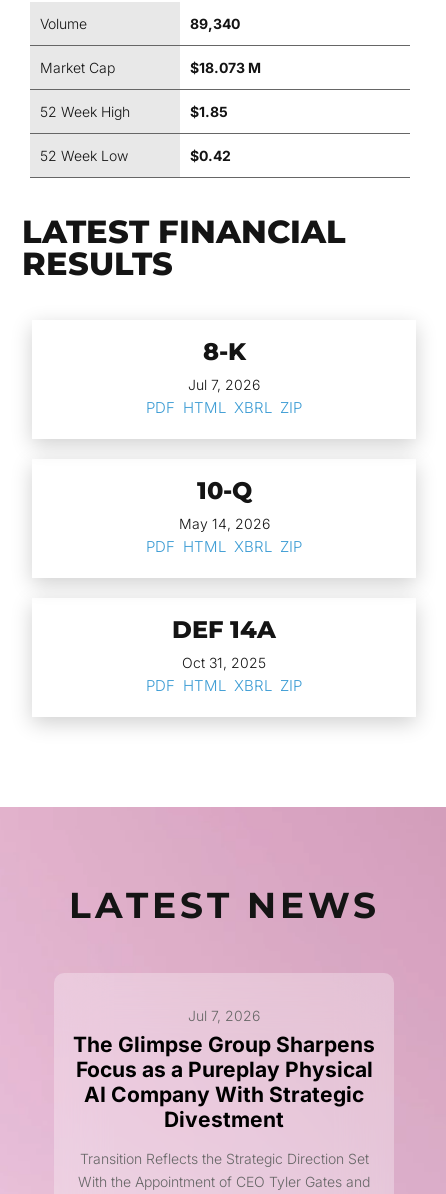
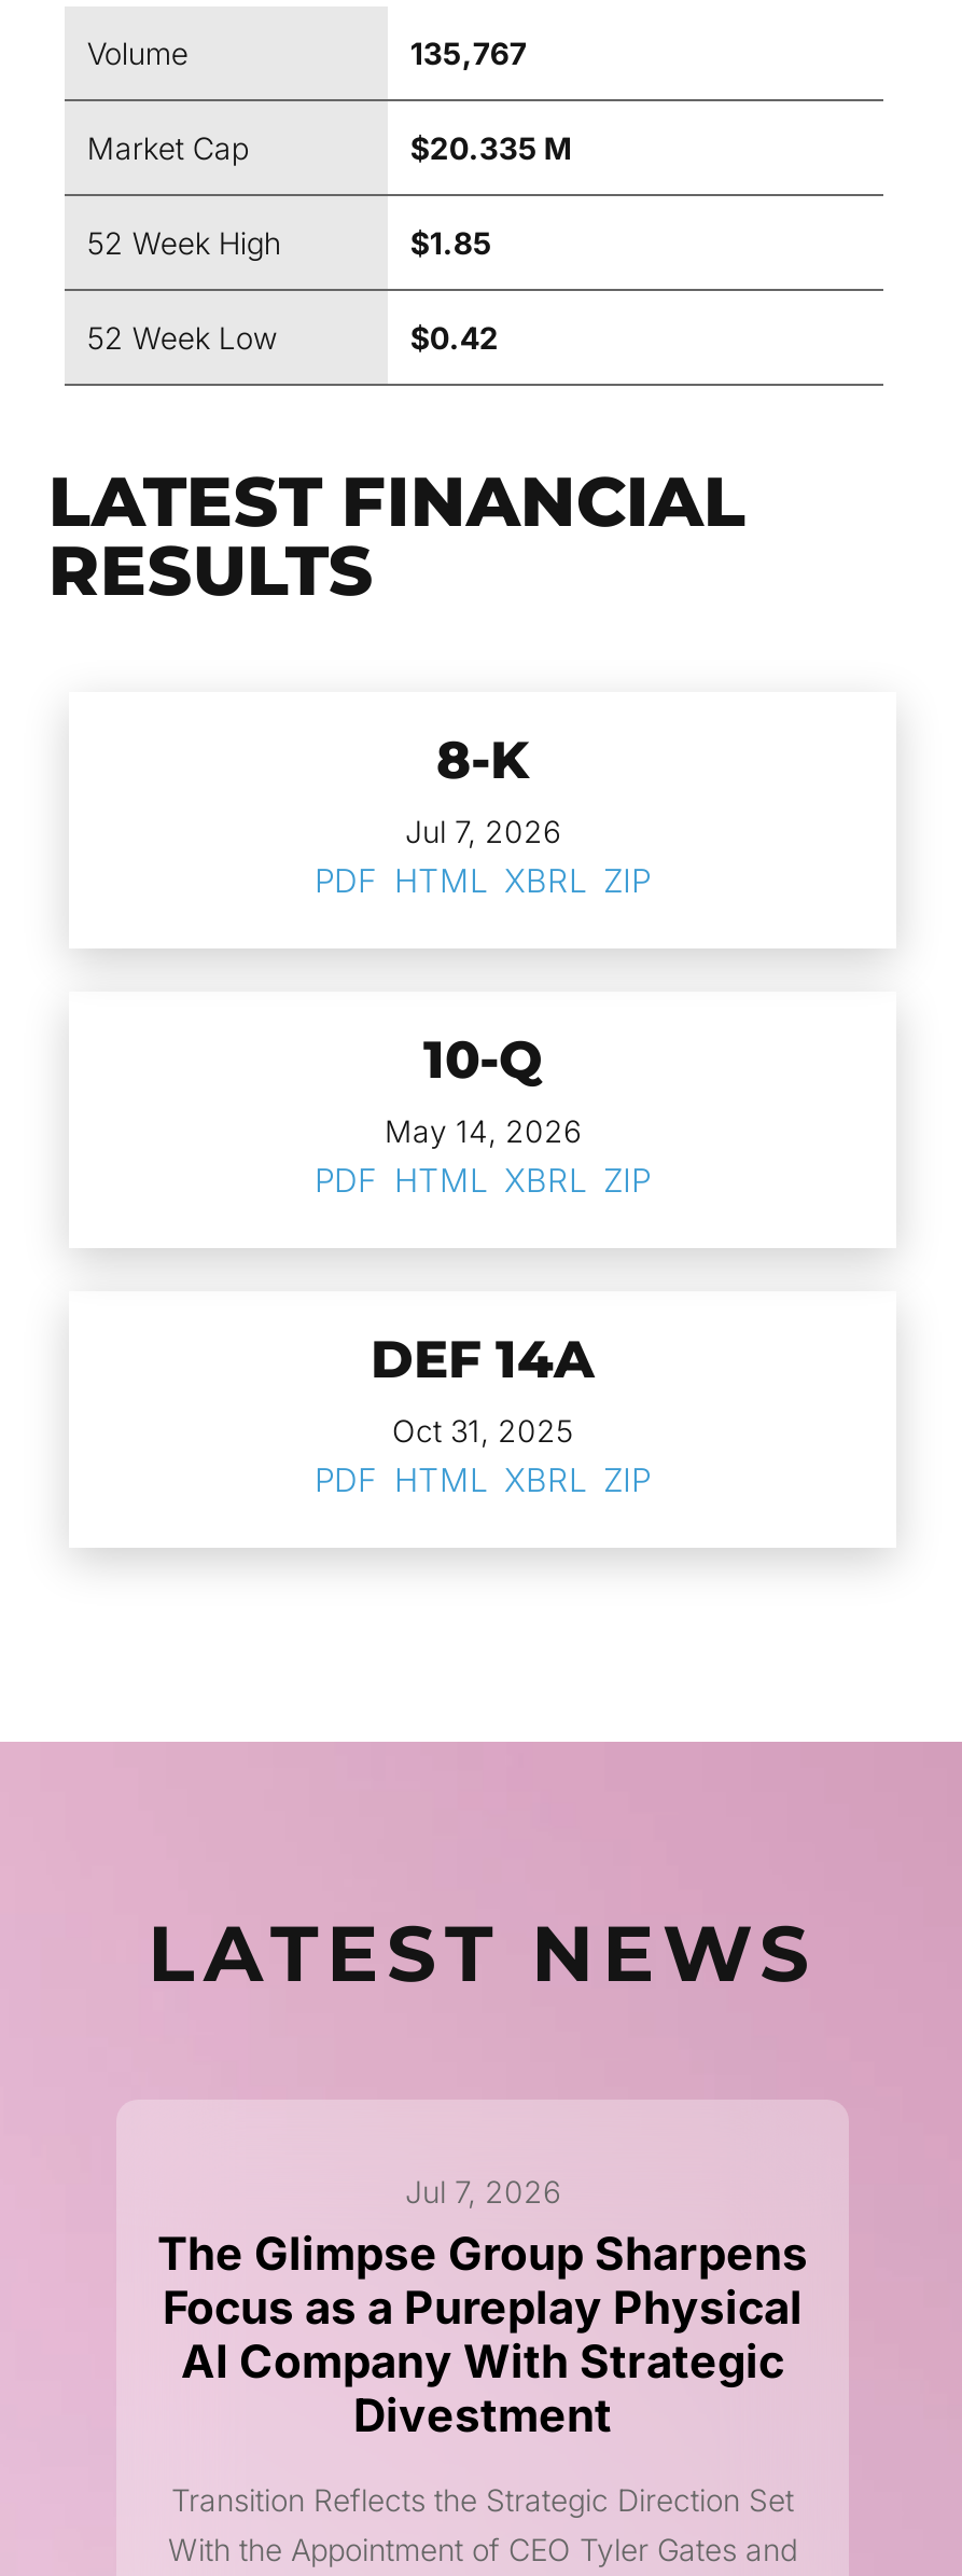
- 89,340
+ 135,767

- $18.073 M
+ $20.335 M
